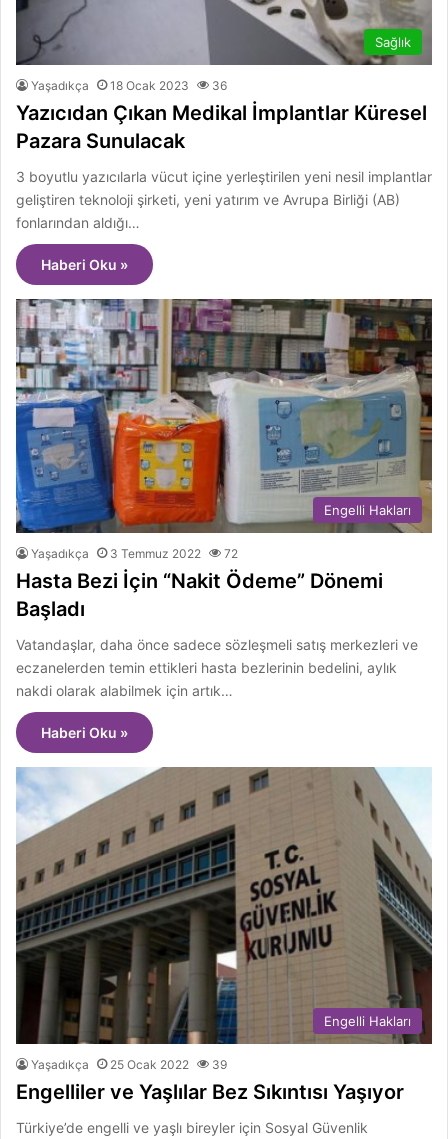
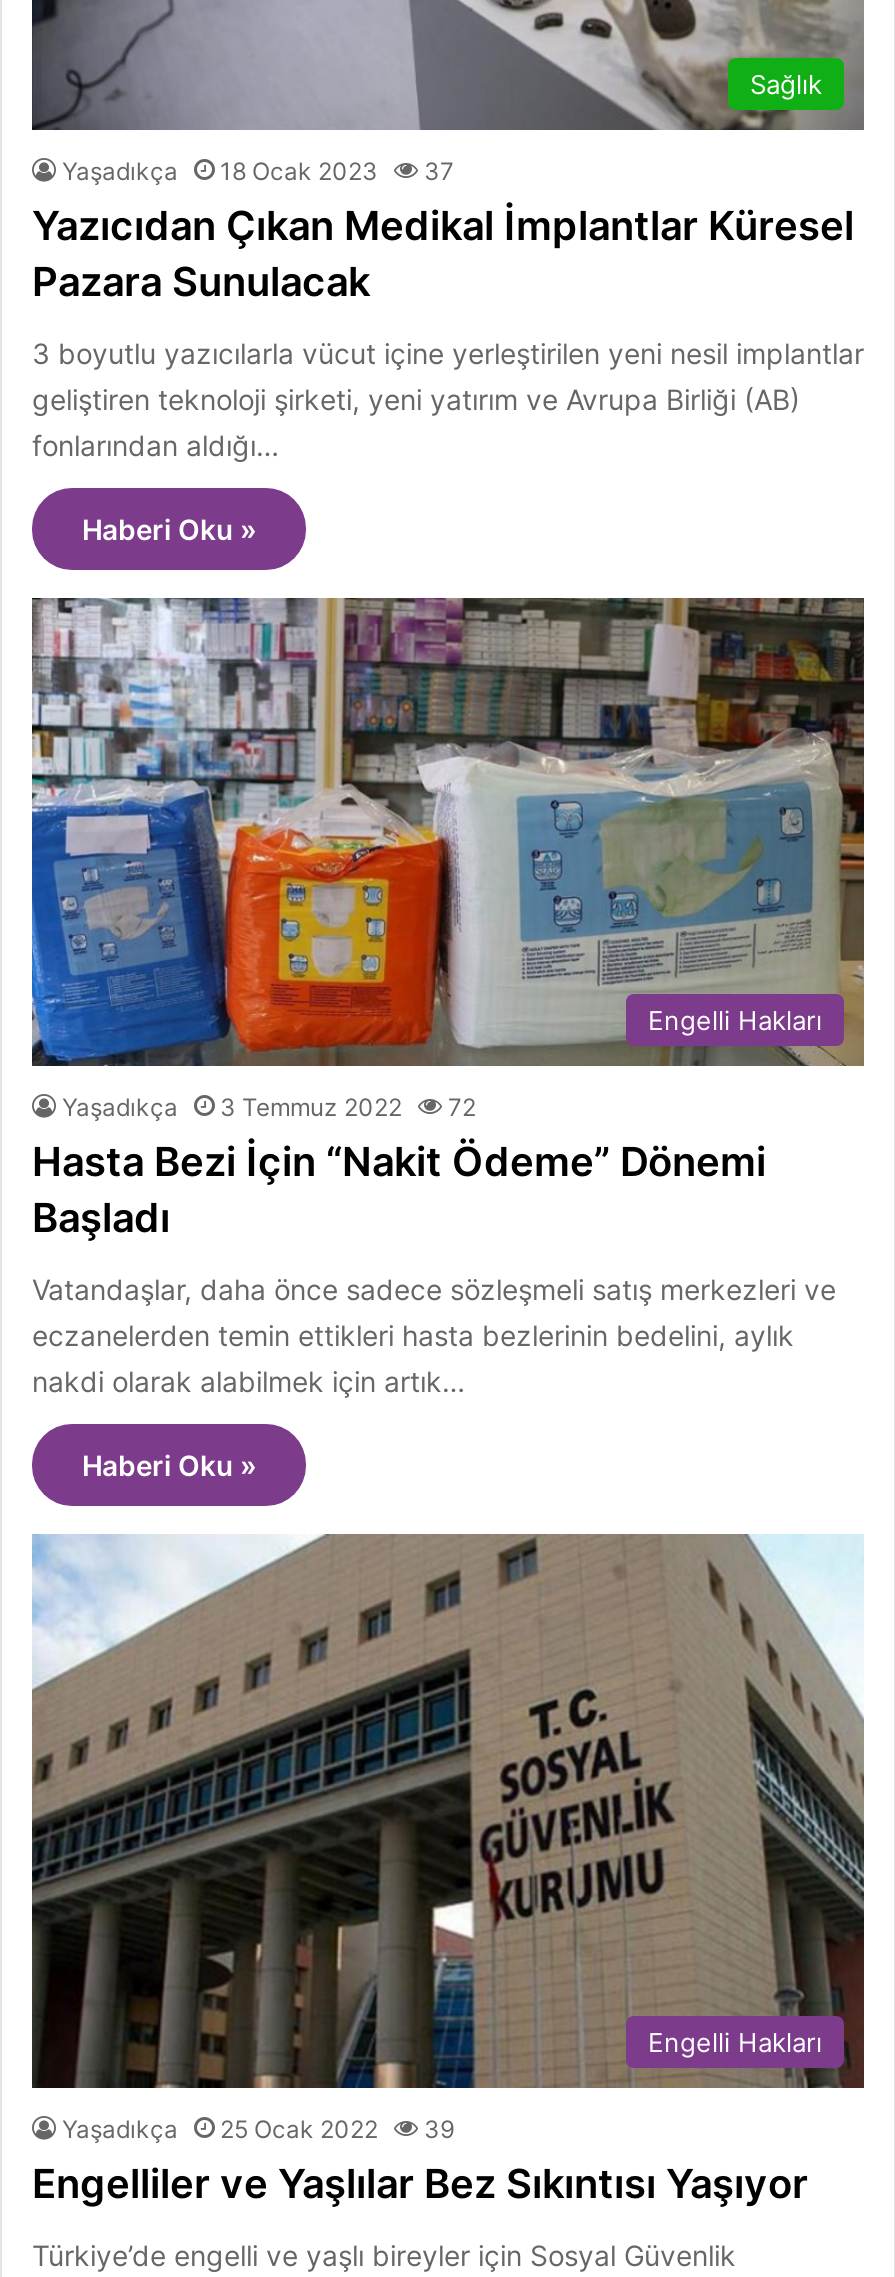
- Yaşadıkça 18 Ocak 2023 36
+ Yaşadıkça 18 Ocak 2023 37
